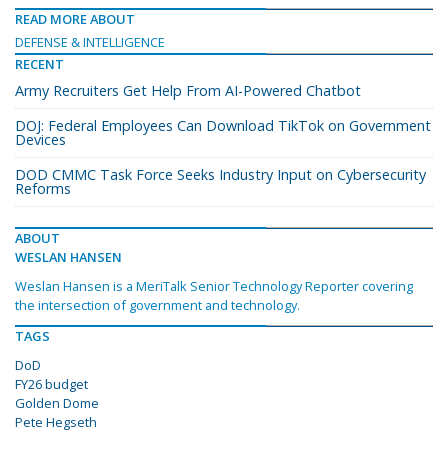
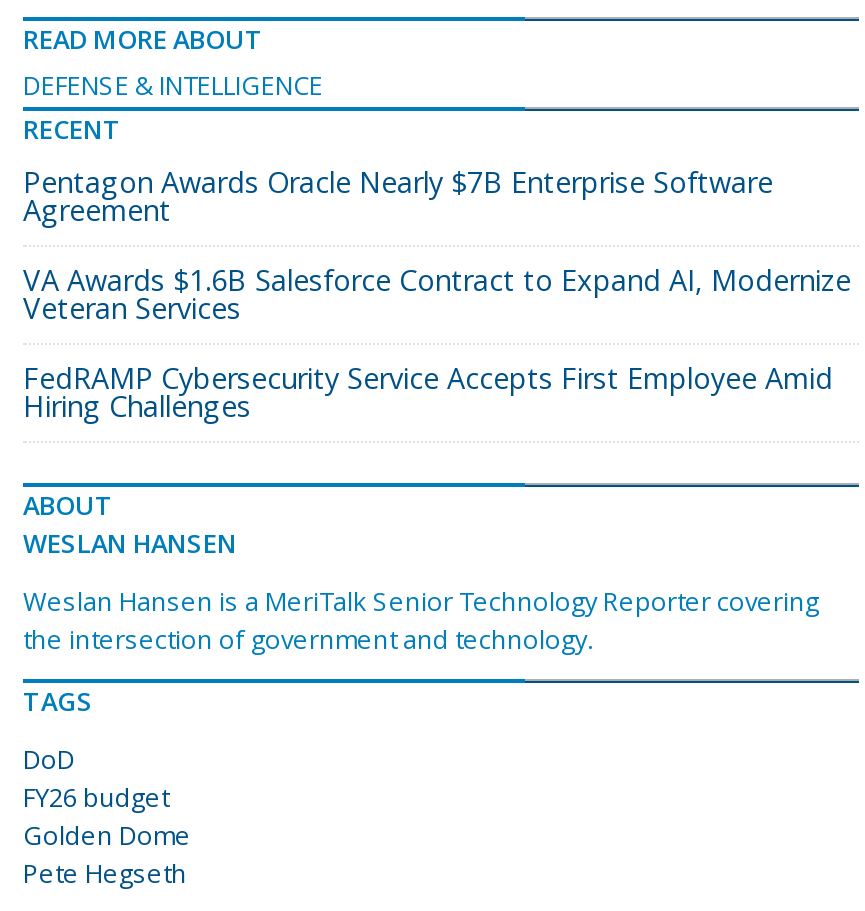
- Army Recruiters Get Help From AI-Powered Chatbot
+ Pentagon Awards Oracle Nearly $7B Enterprise Software
+ Agreement

- DOJ: Federal Employees Can Download TikTok on Government
- Devices
+ VA Awards $1.6B Salesforce Contract to Expand AI, Modernize
+ Veteran Services

- DOD CMMC Task Force Seeks Industry Input on Cybersecurity
- Reforms
+ FedRAMP Cybersecurity Service Accepts First Employee Amid
+ Hiring Challenges
